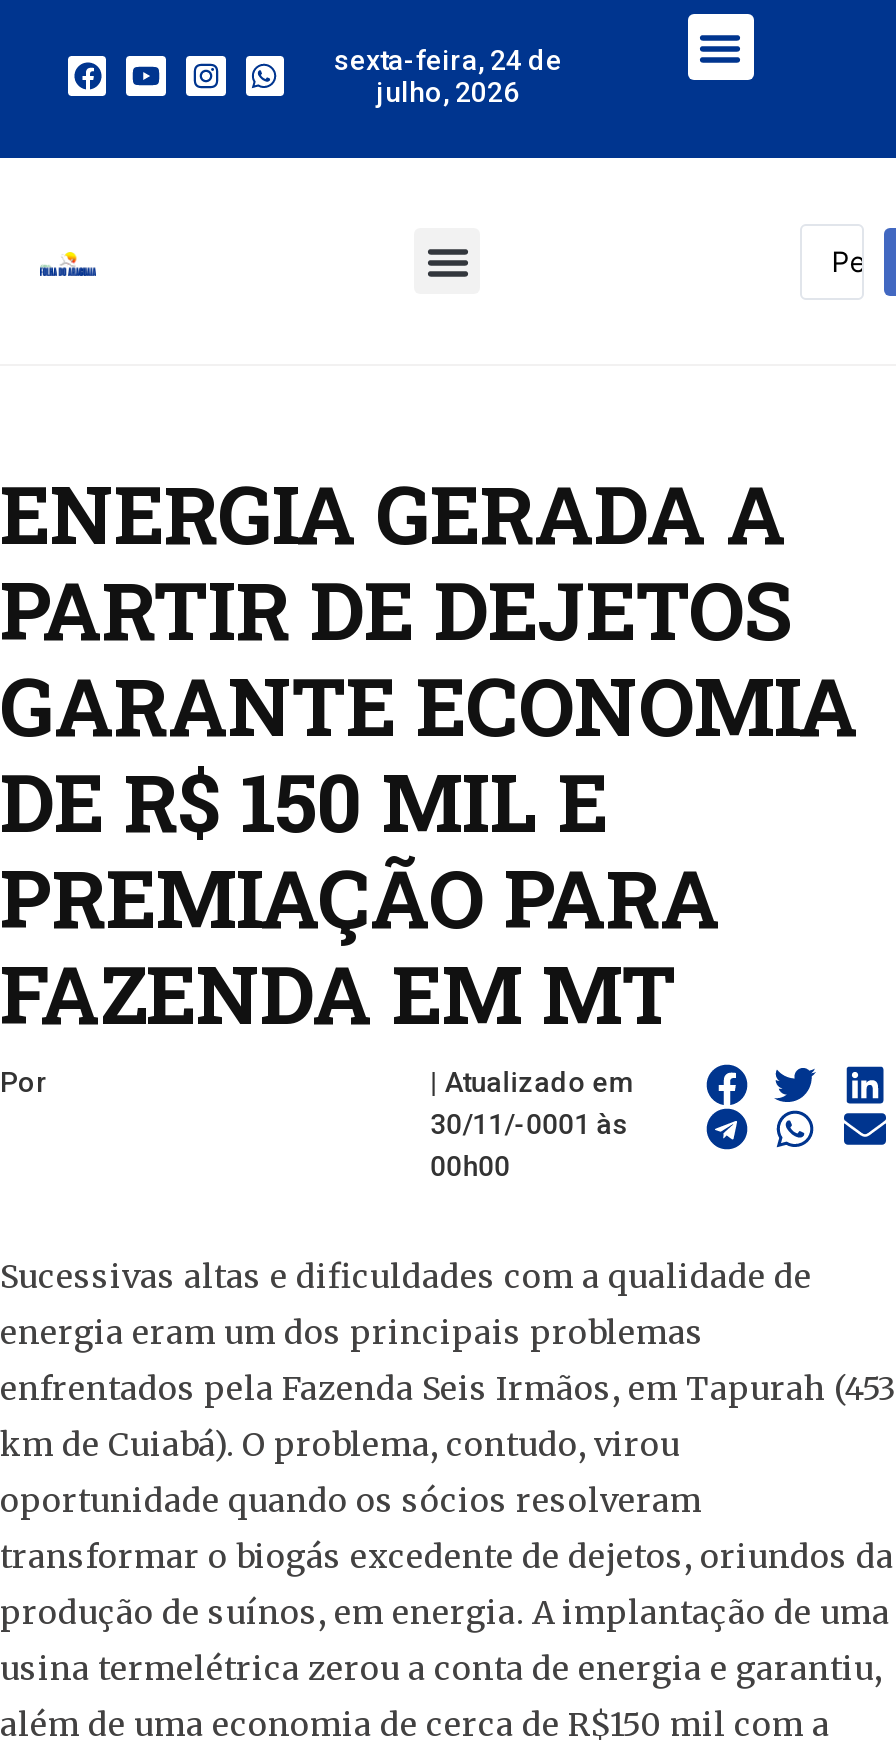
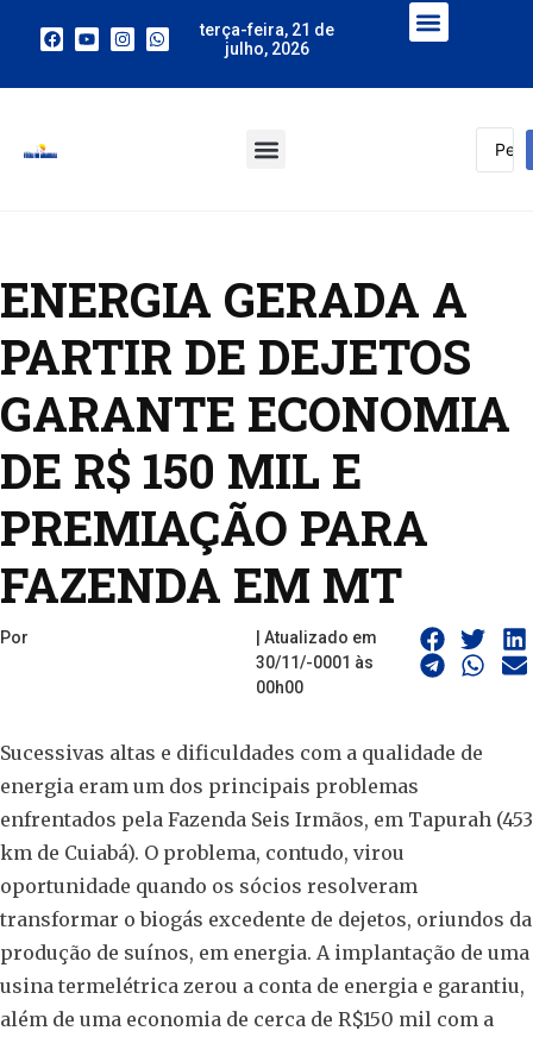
- sexta-feira, 24 de
+ terça-feira, 21 de
